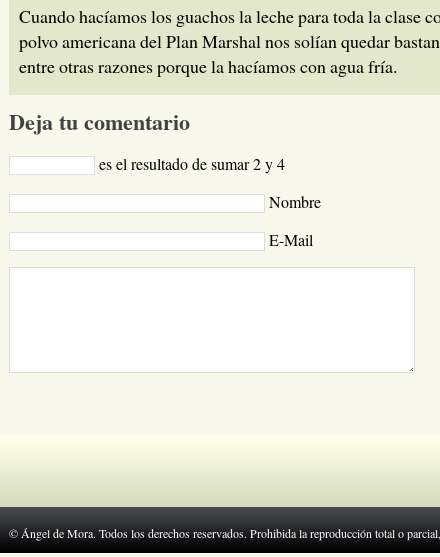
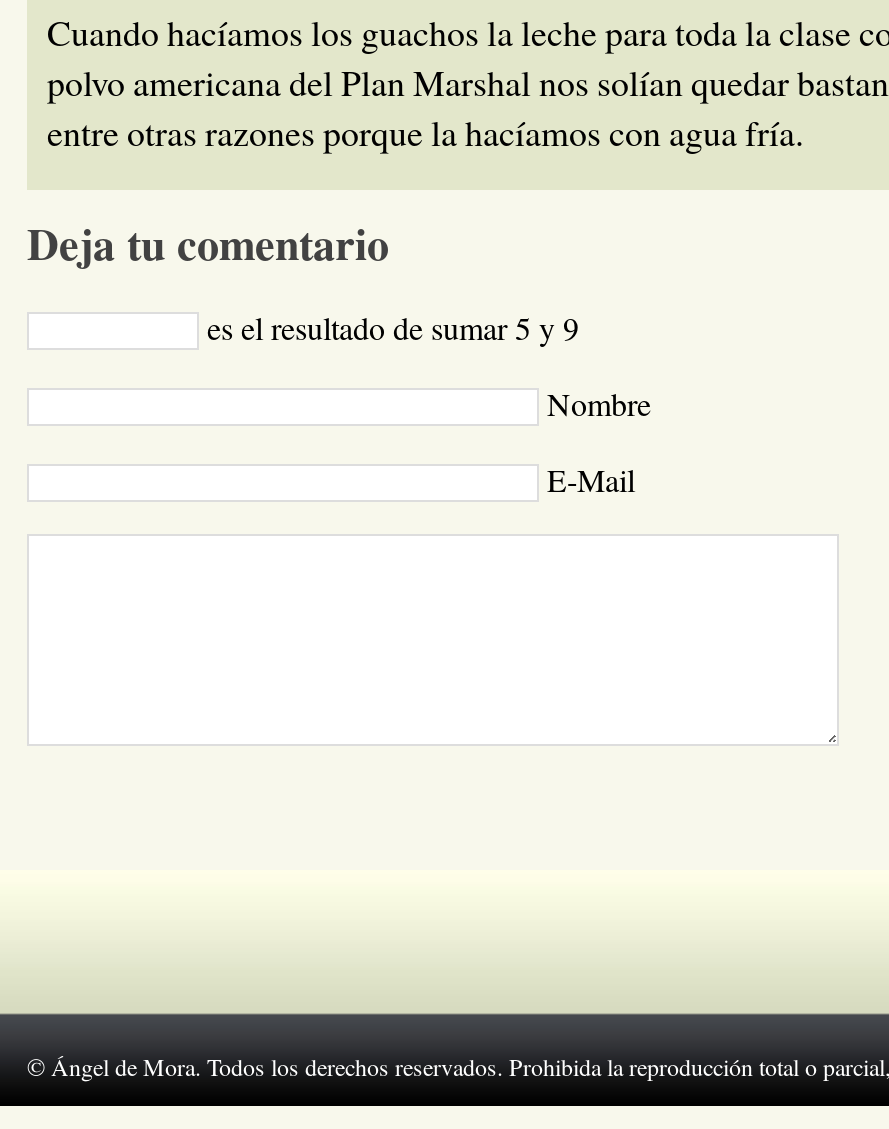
- es el resultado de sumar 2 y 4
+ es el resultado de sumar 5 y 9
